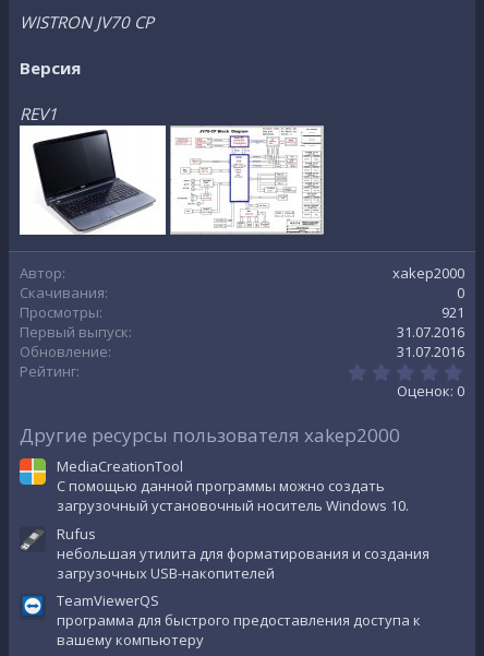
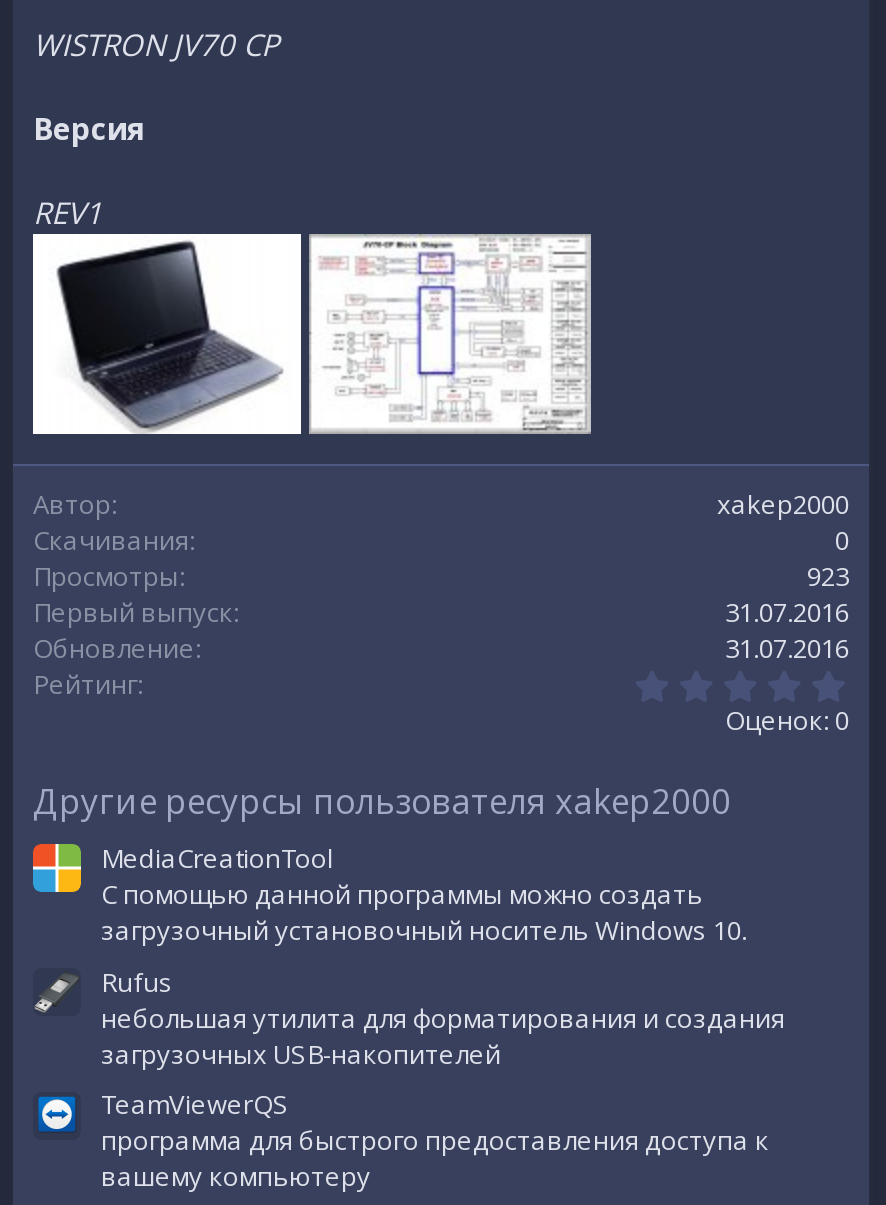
- 921
+ 923
